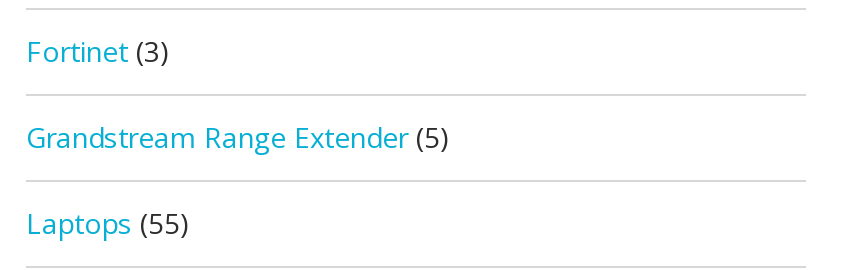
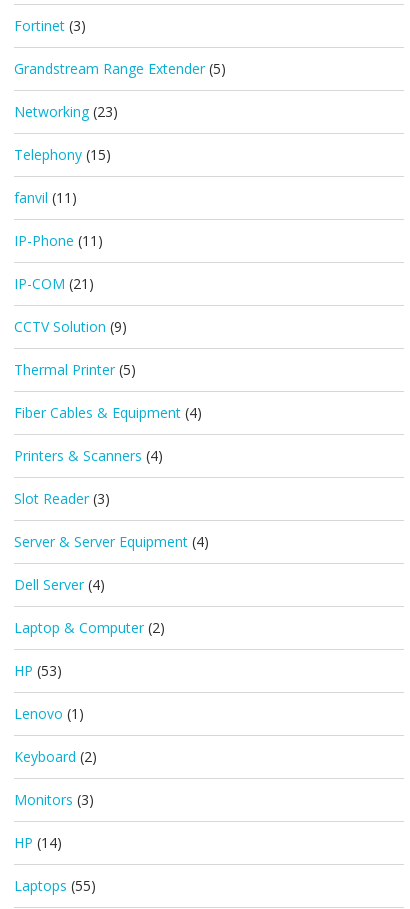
+ Networking (23)
+ Telephony (15)
+ fanvil (11)
+ IP-Phone (11)
+ IP-COM (21)
+ CCTV Solution (9)
+ Thermal Printer (5)
+ Fiber Cables & Equipment (4)
+ Printers & Scanners (4)
+ Slot Reader (3)
+ Server & Server Equipment (4)
+ Dell Server (4)
+ Laptop & Computer (2)
+ HP (53)
+ Lenovo (1)
+ Keyboard (2)
+ Monitors (3)
+ HP (14)
